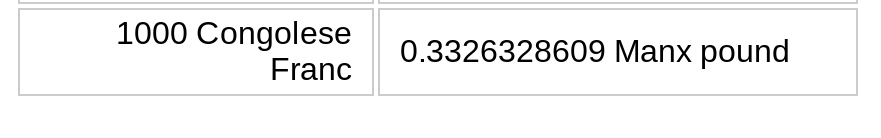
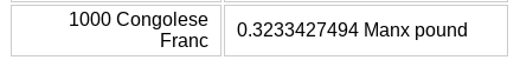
- 0.3326328609 Manx pound
+ 0.3233427494 Manx pound
